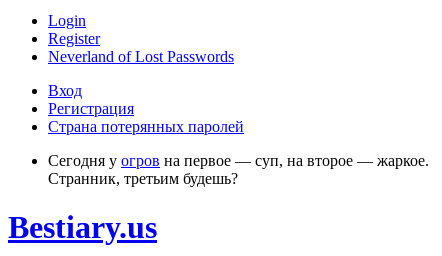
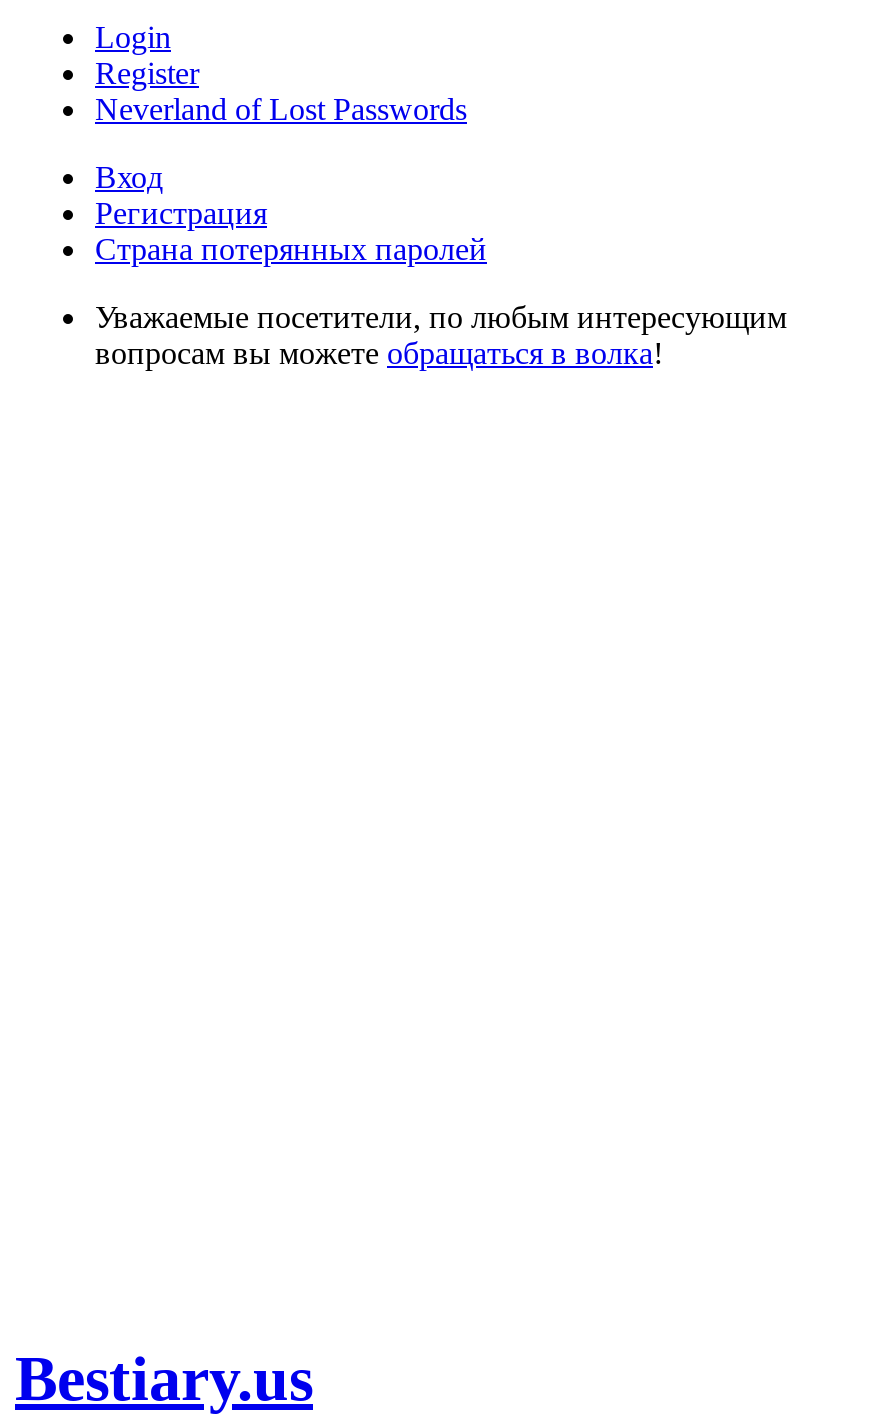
- Сегодня у огров на первое — суп, на второе — жаркое.
- Странник, третьим будешь?
+ Уважаемые посетители, по любым интересующим
+ вопросам вы можете обращаться в волка!
